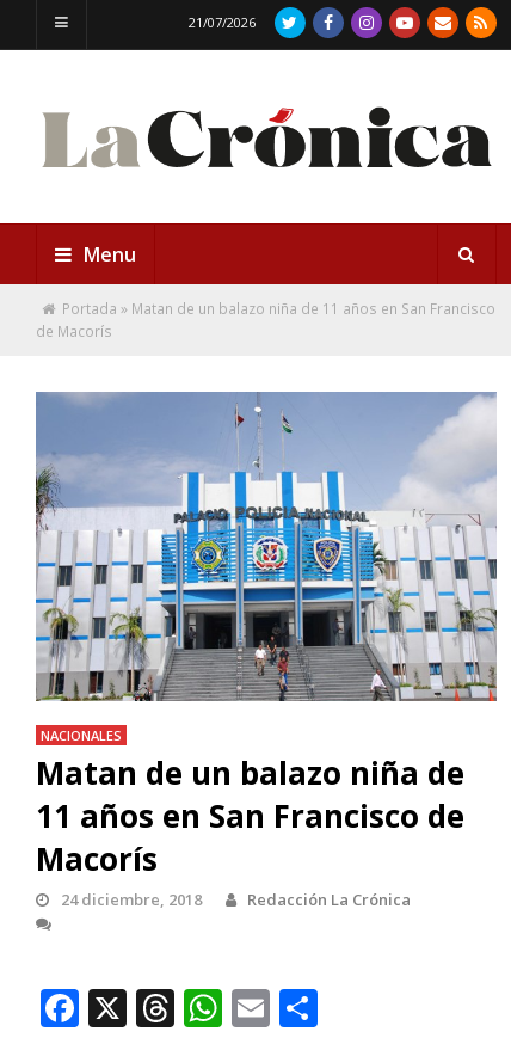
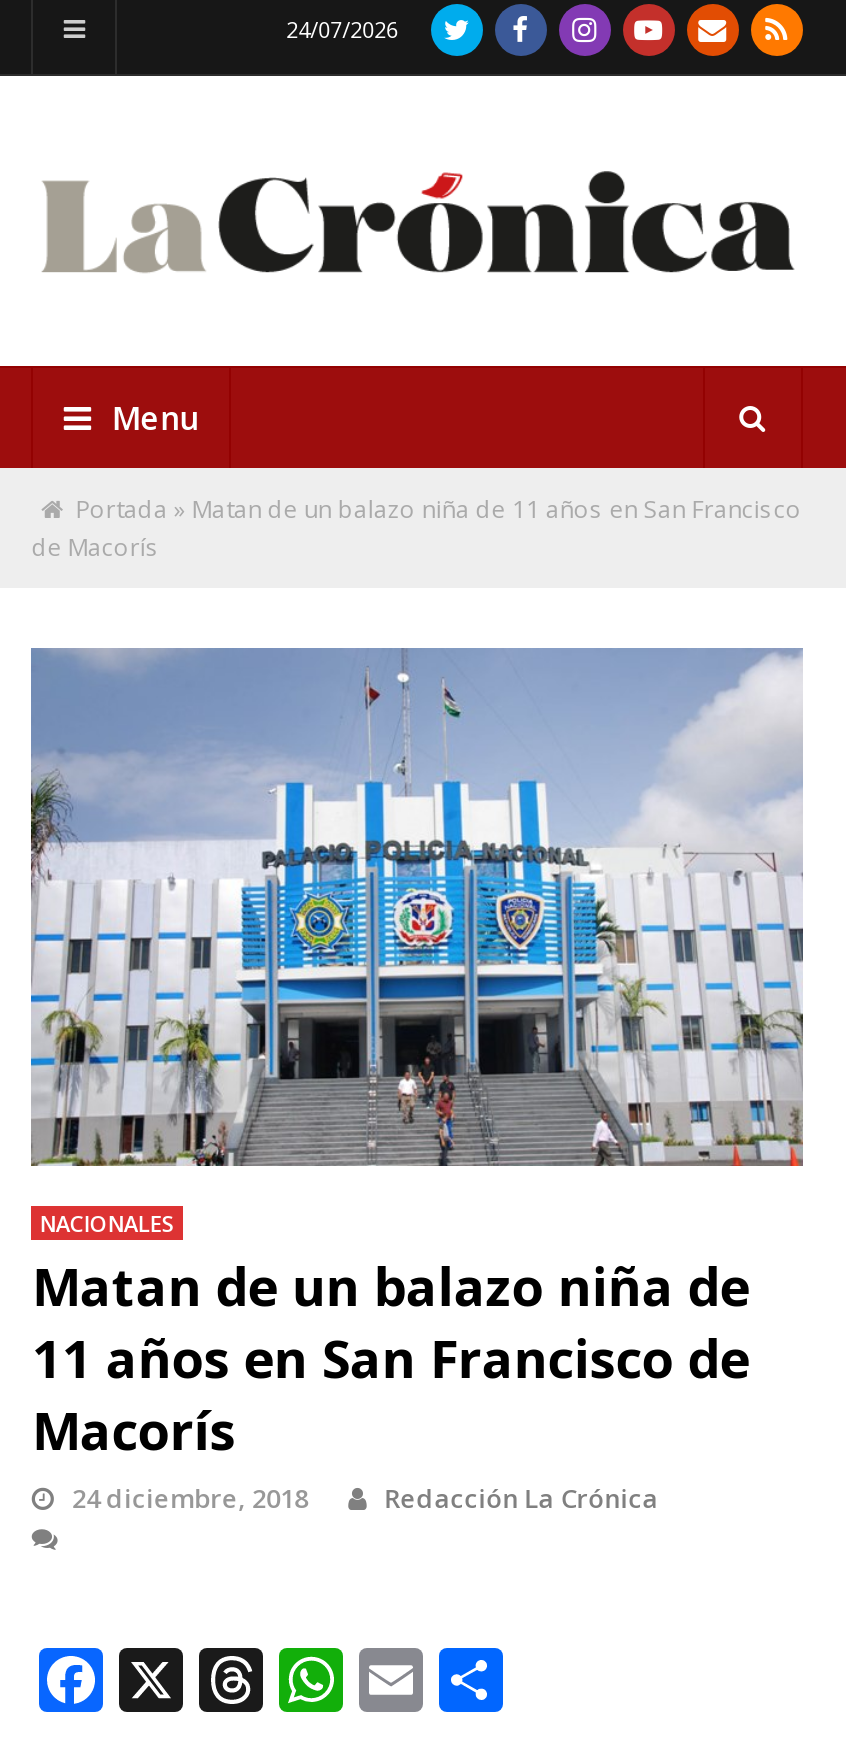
- 21/07/2026
+ 24/07/2026
